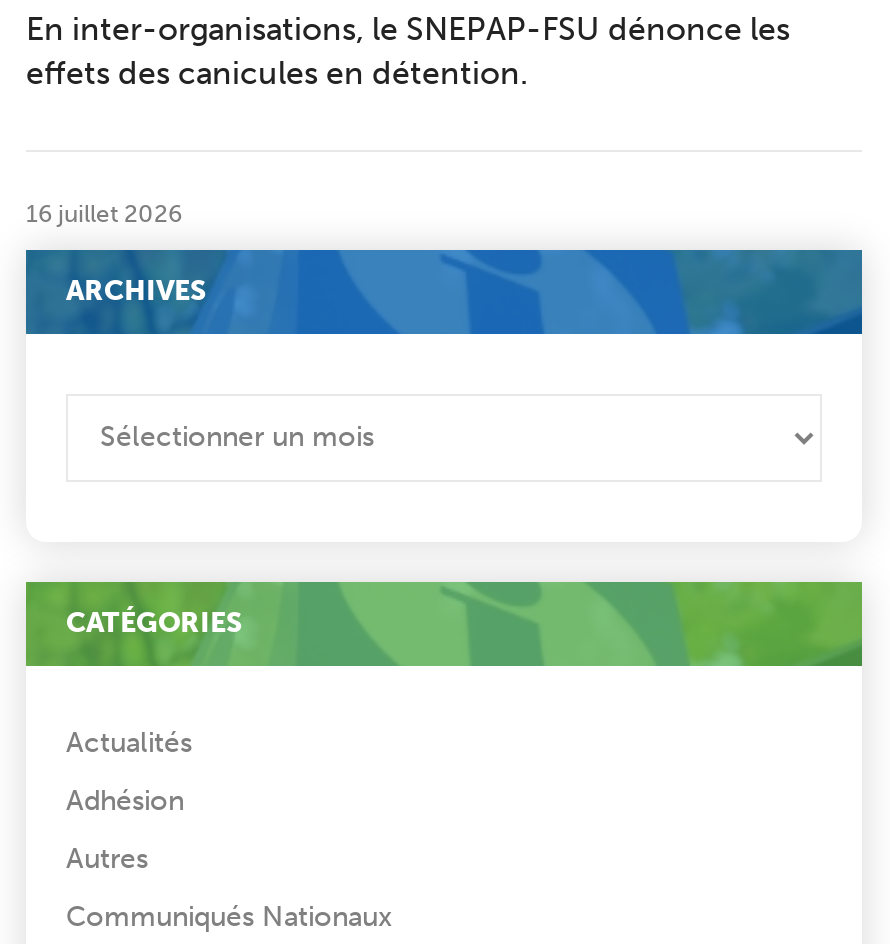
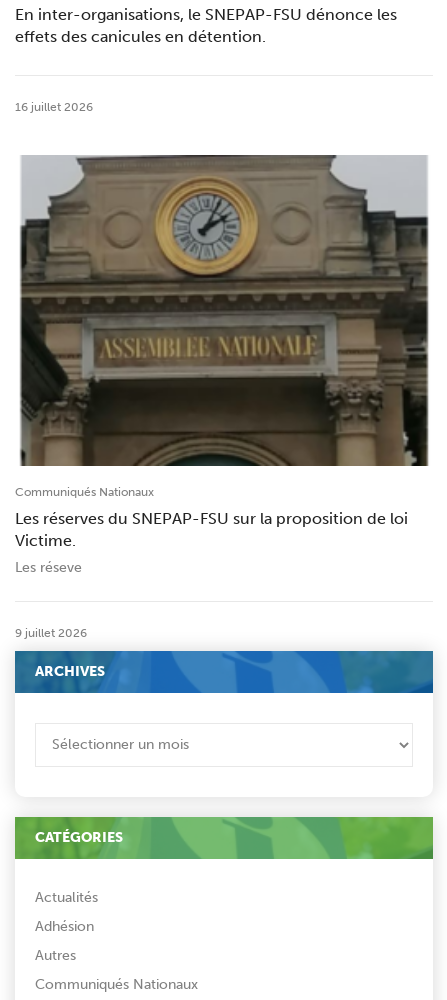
+ [image]
+ Communiqués Nationaux
+ Les réserves du SNEPAP-FSU sur la proposition de loi
+ Victime.
+ Les réseve

+ 9 juillet 2026
